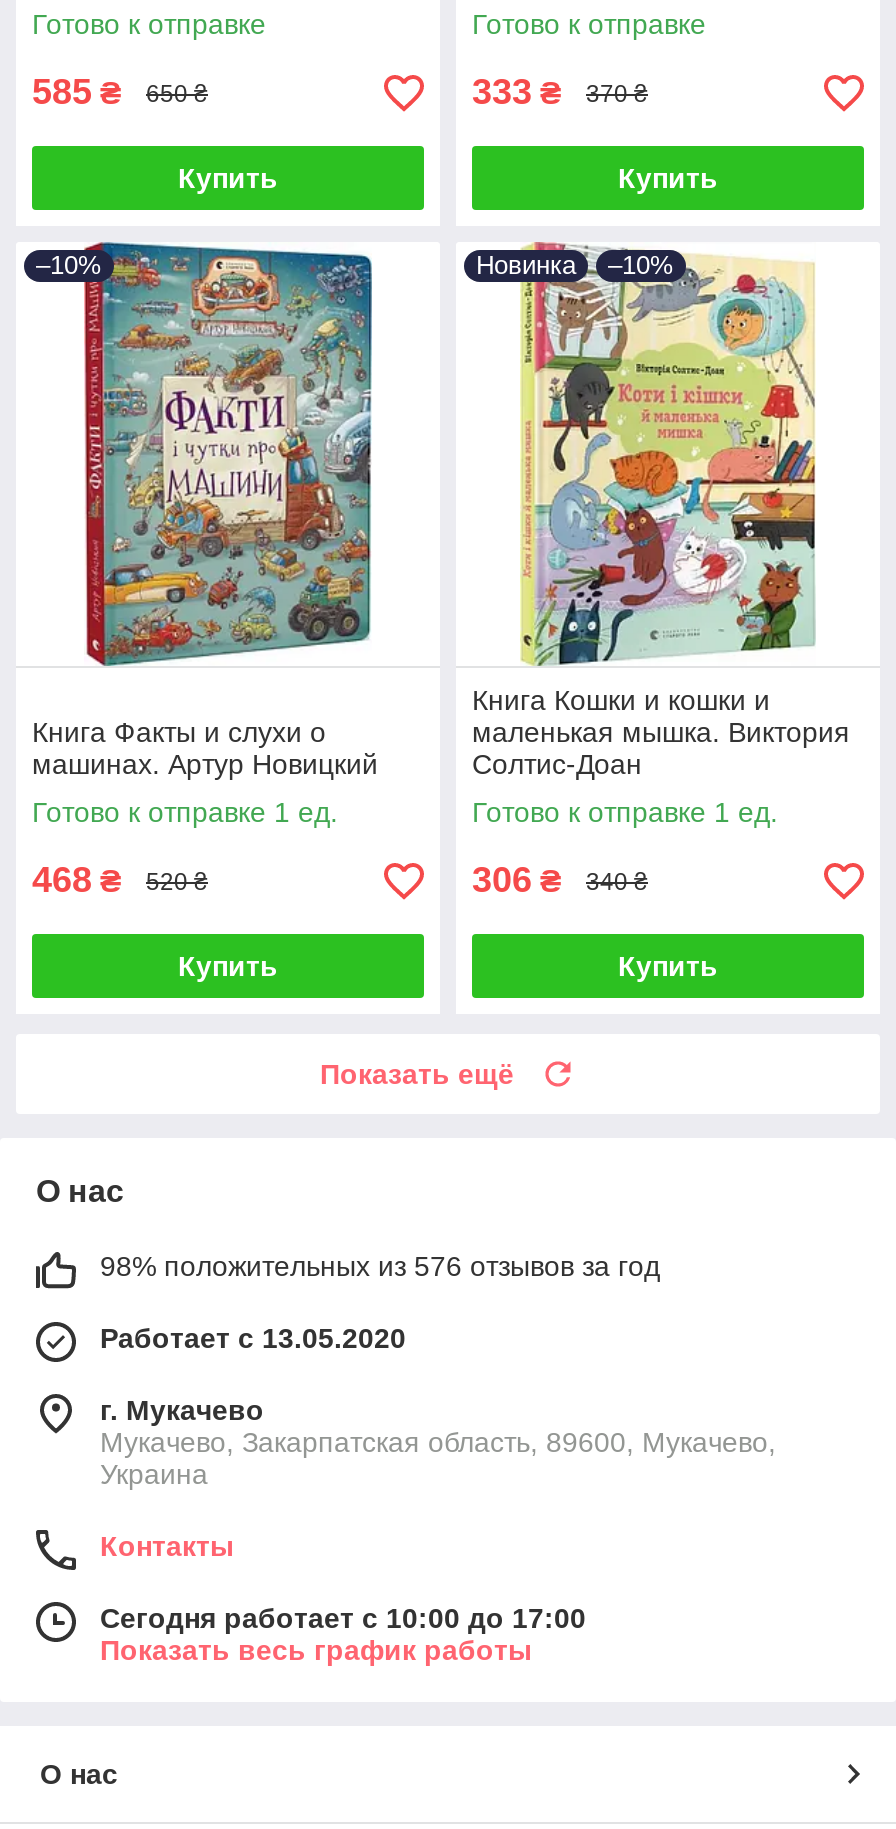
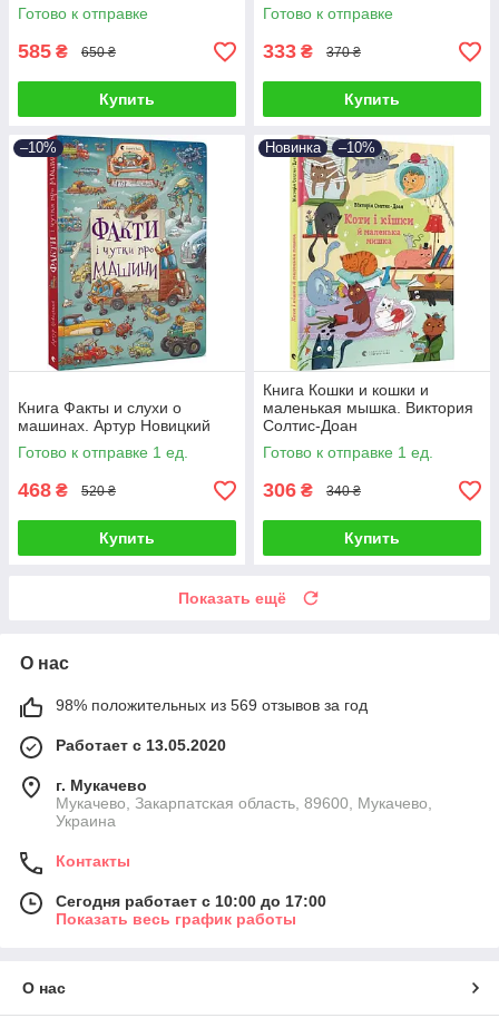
- 98% положительных из 576 отзывов за год
+ 98% положительных из 569 отзывов за год
